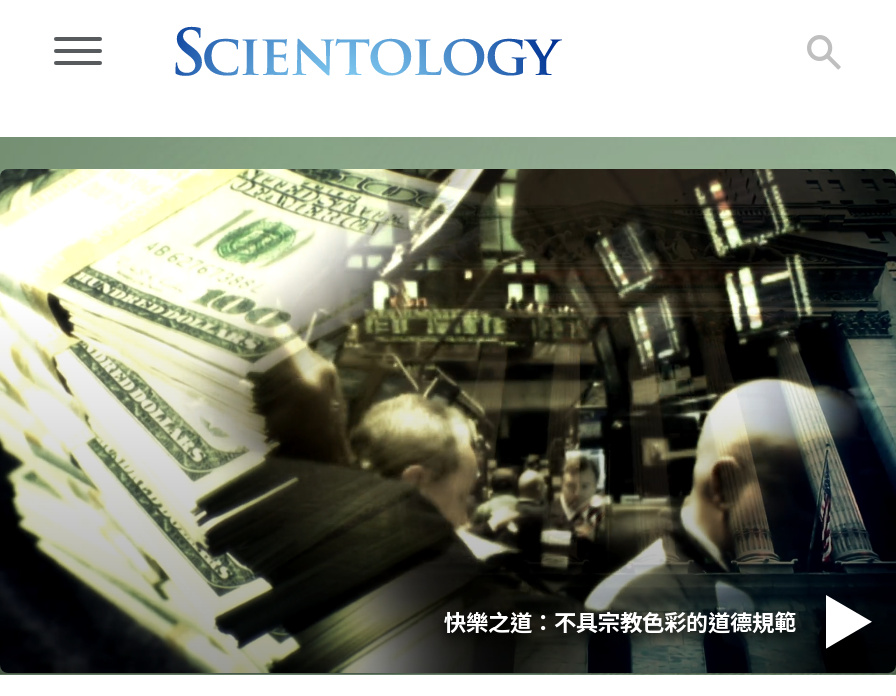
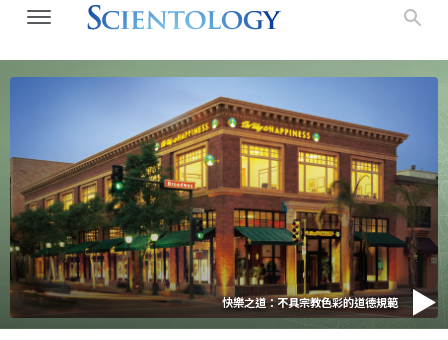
- [image]
+ [image]
